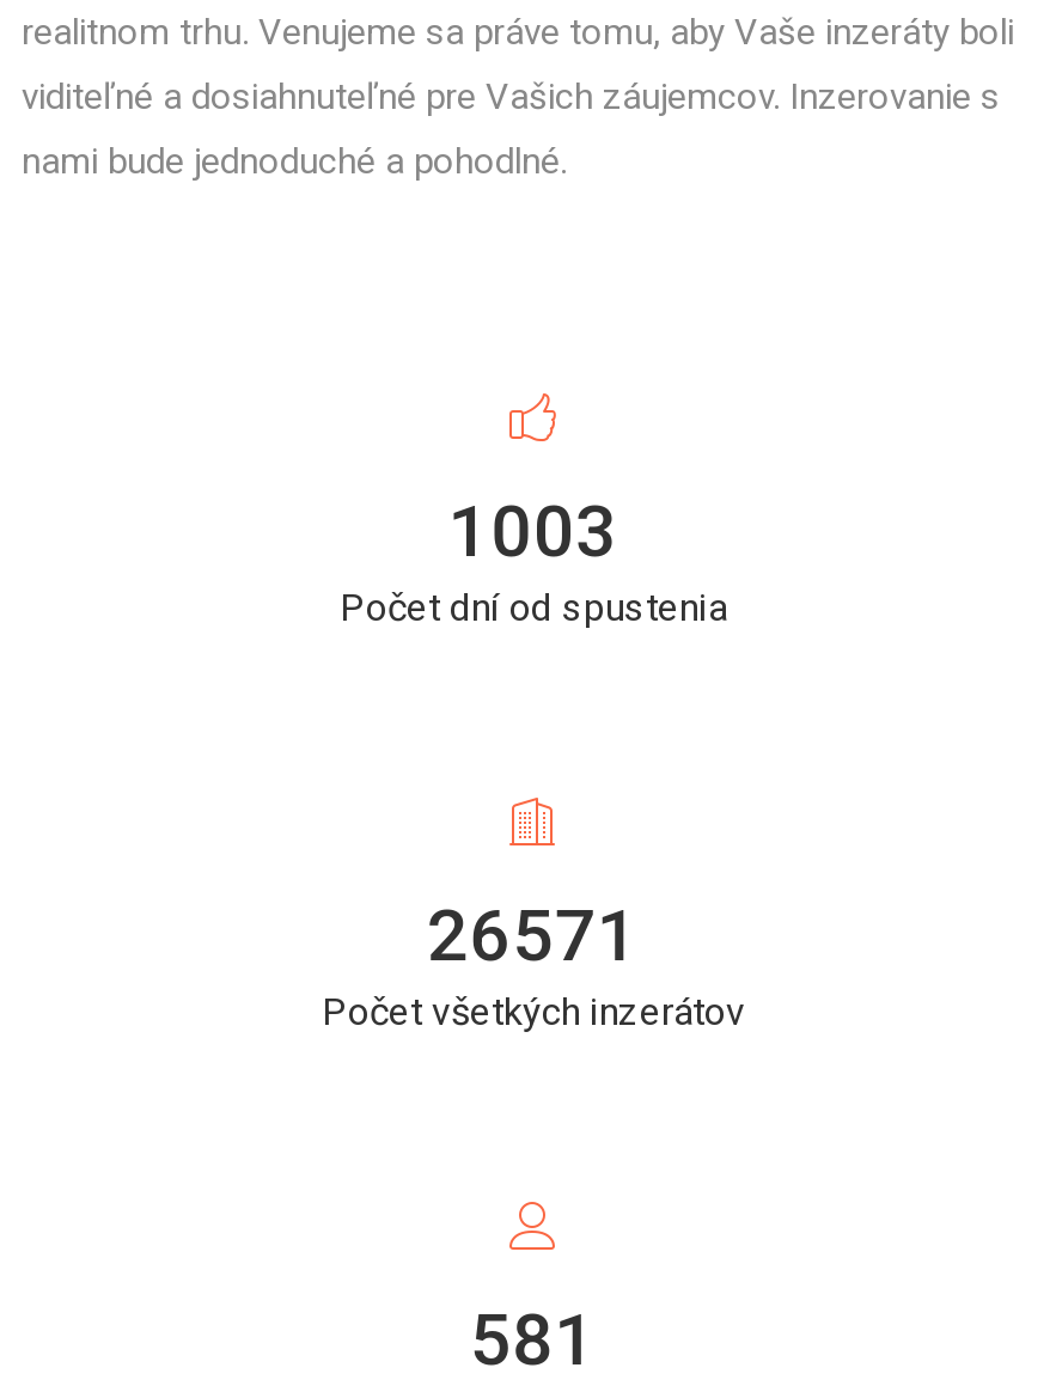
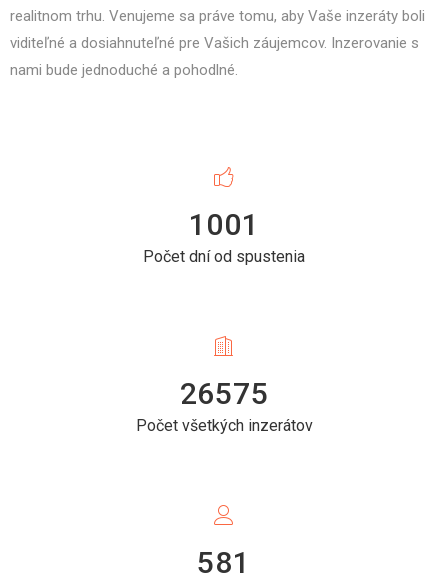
- 1003
+ 1001

- 26571
+ 26575
